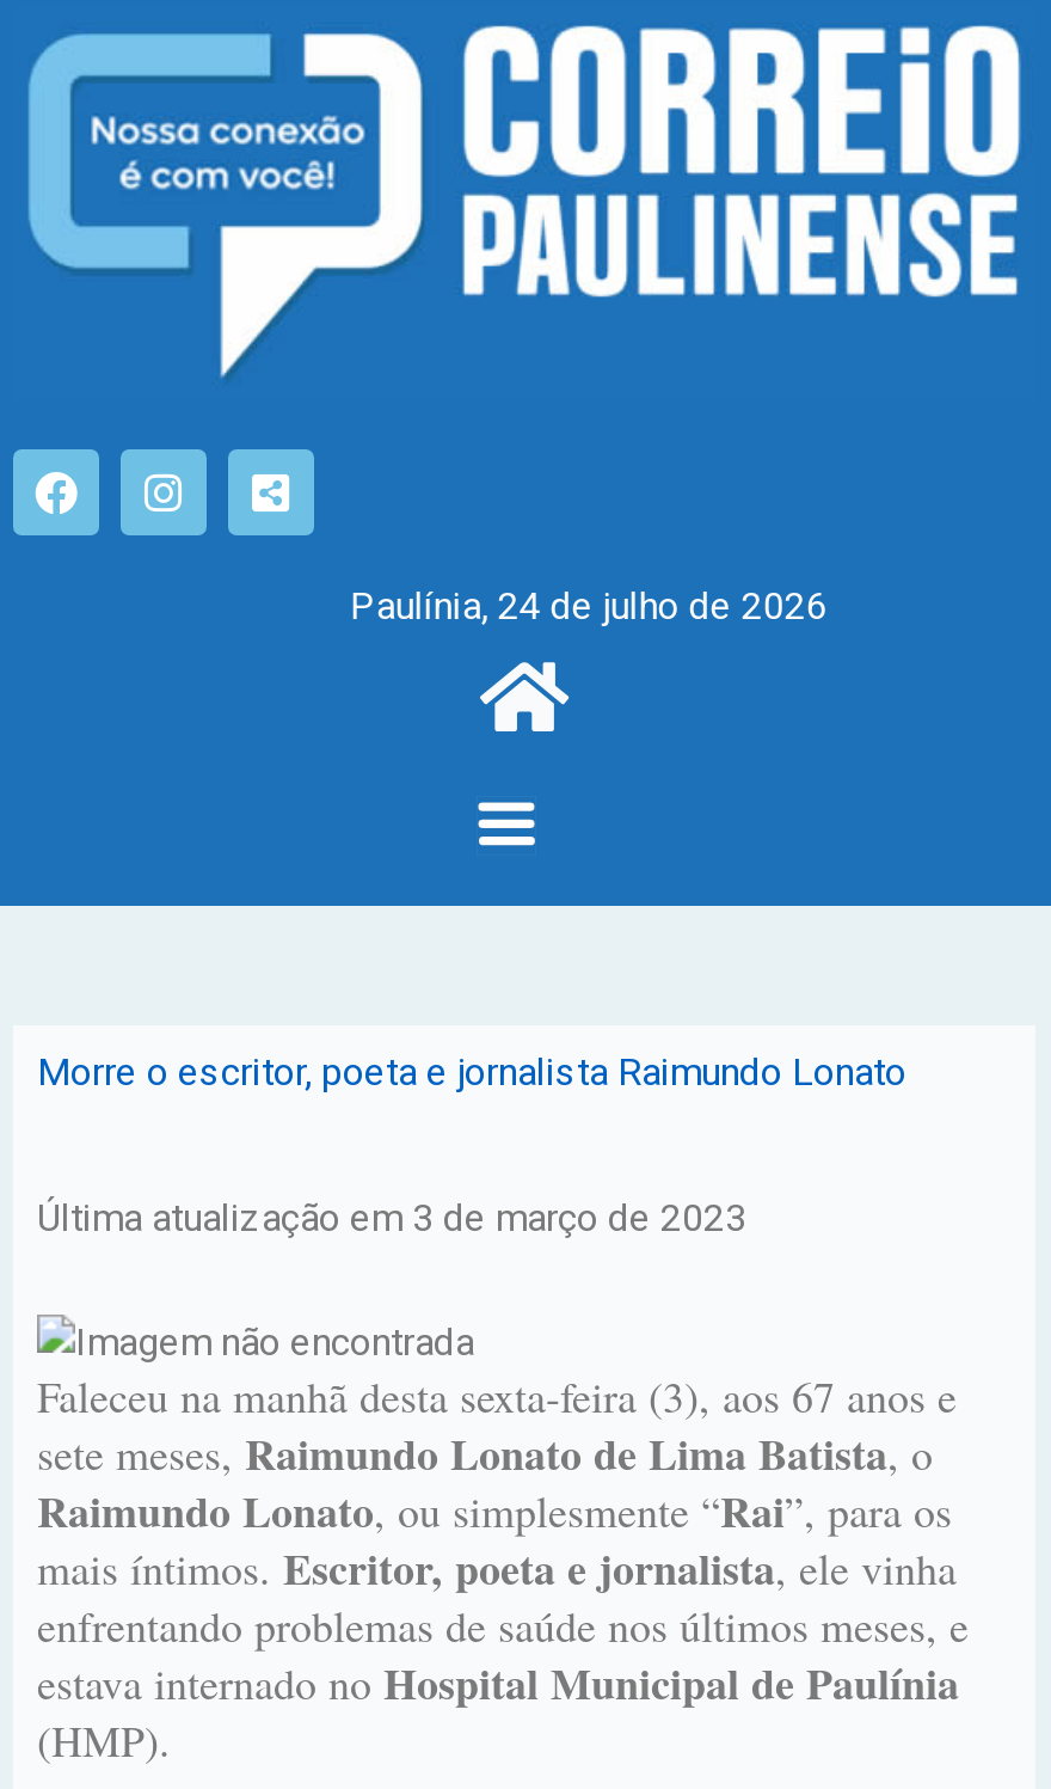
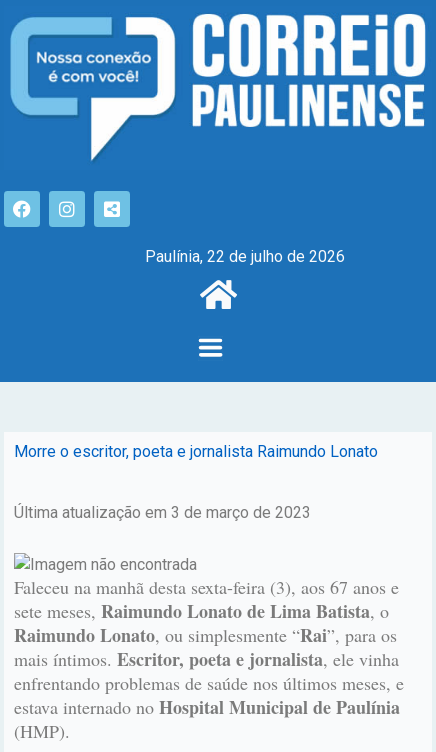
- Paulínia, 24 de julho de 2026
+ Paulínia, 22 de julho de 2026
